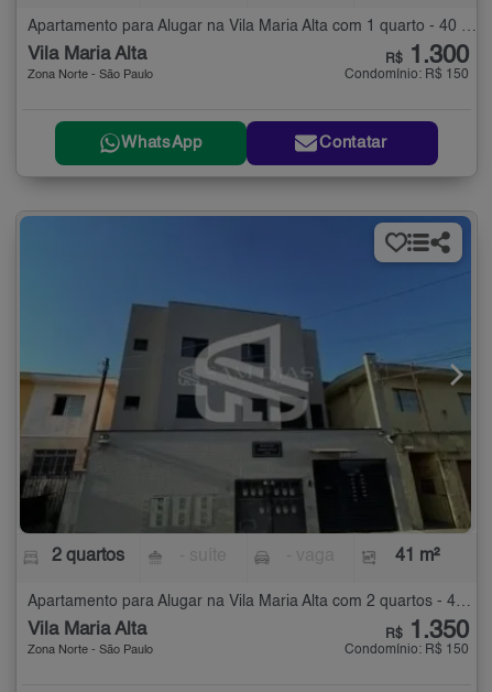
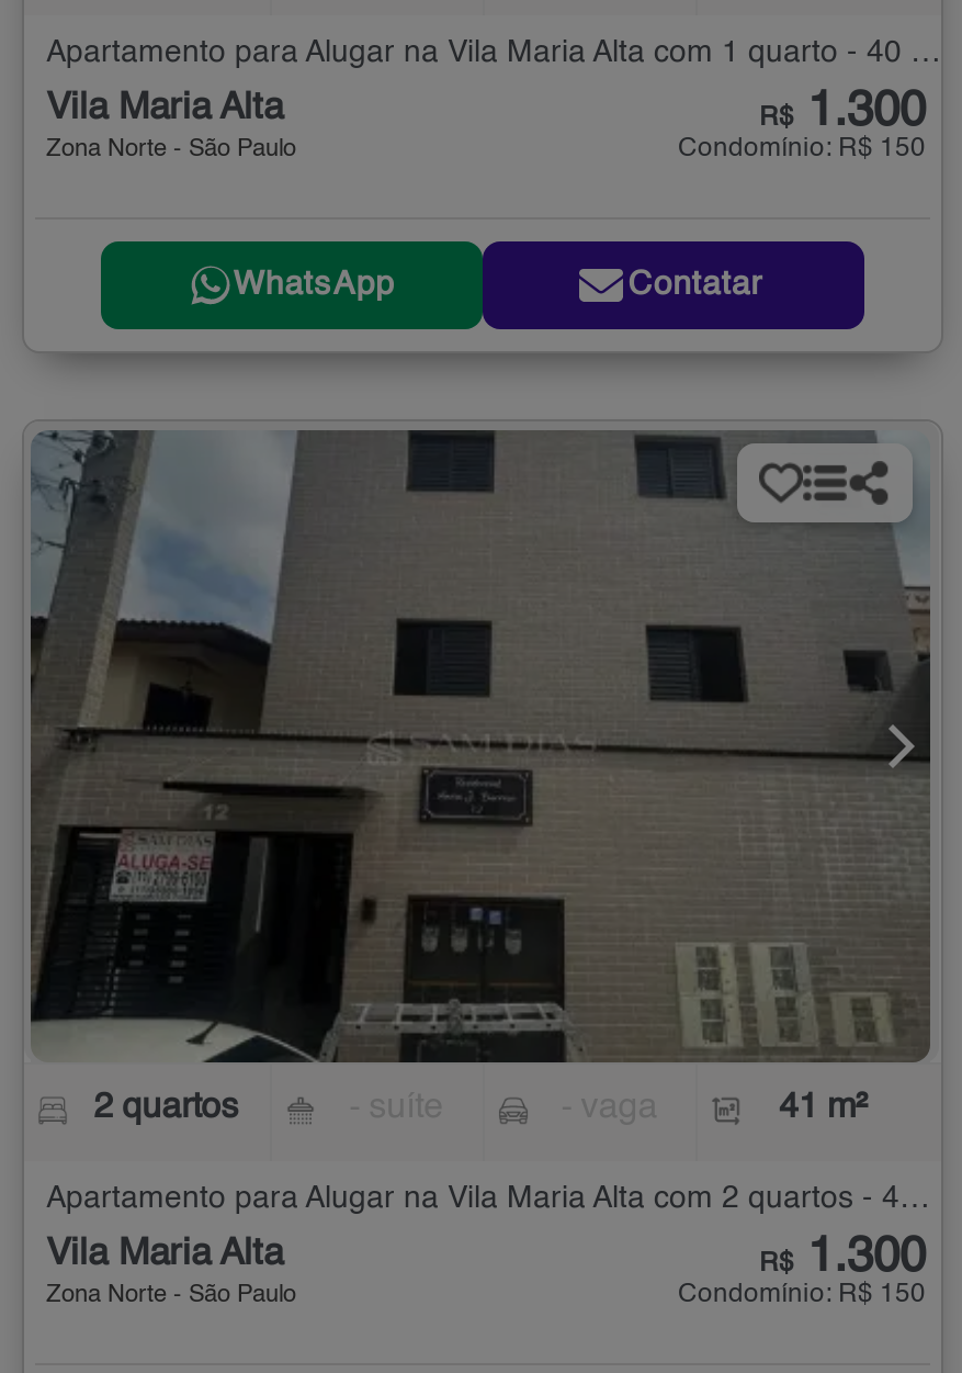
- [image]
+ [image]

- R$1.350
+ R$1.300
